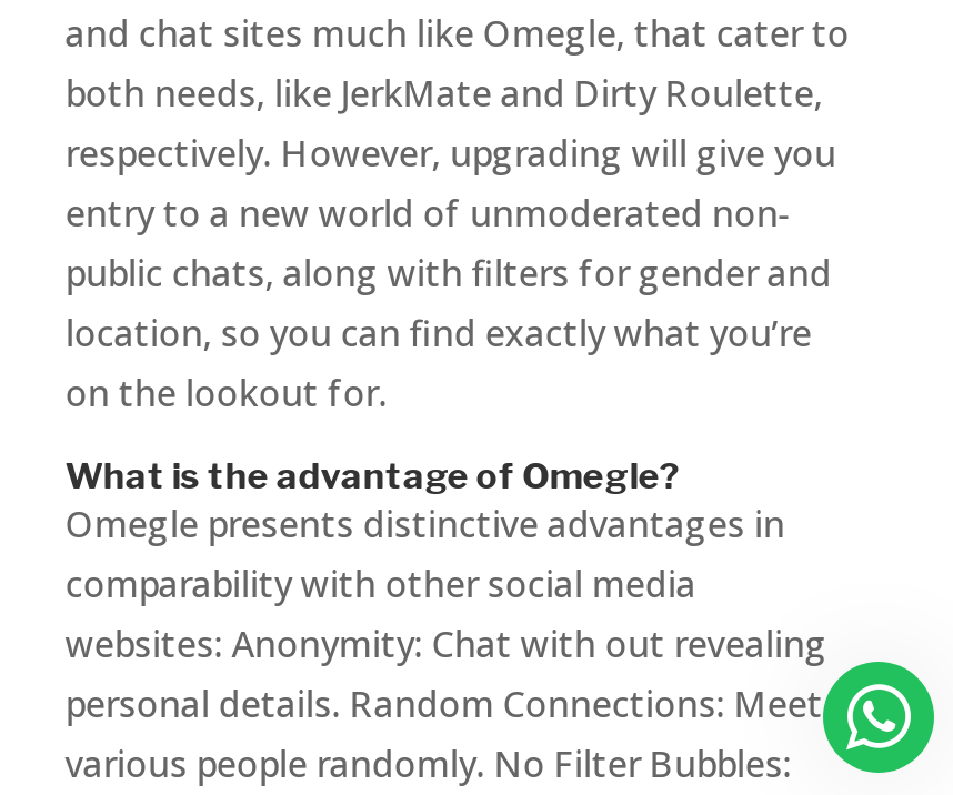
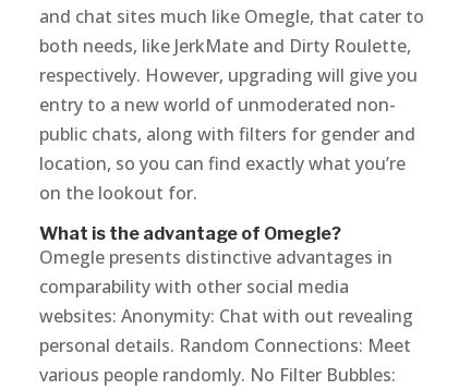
- [image]
